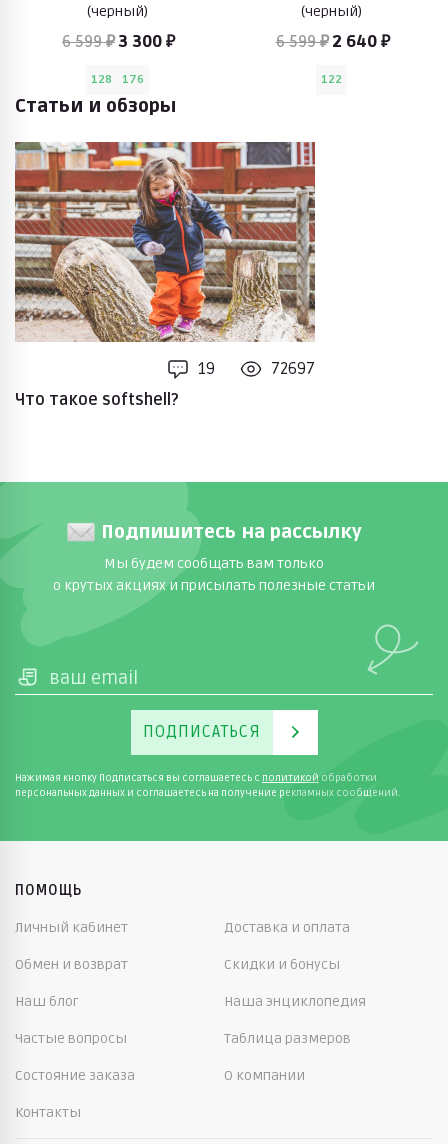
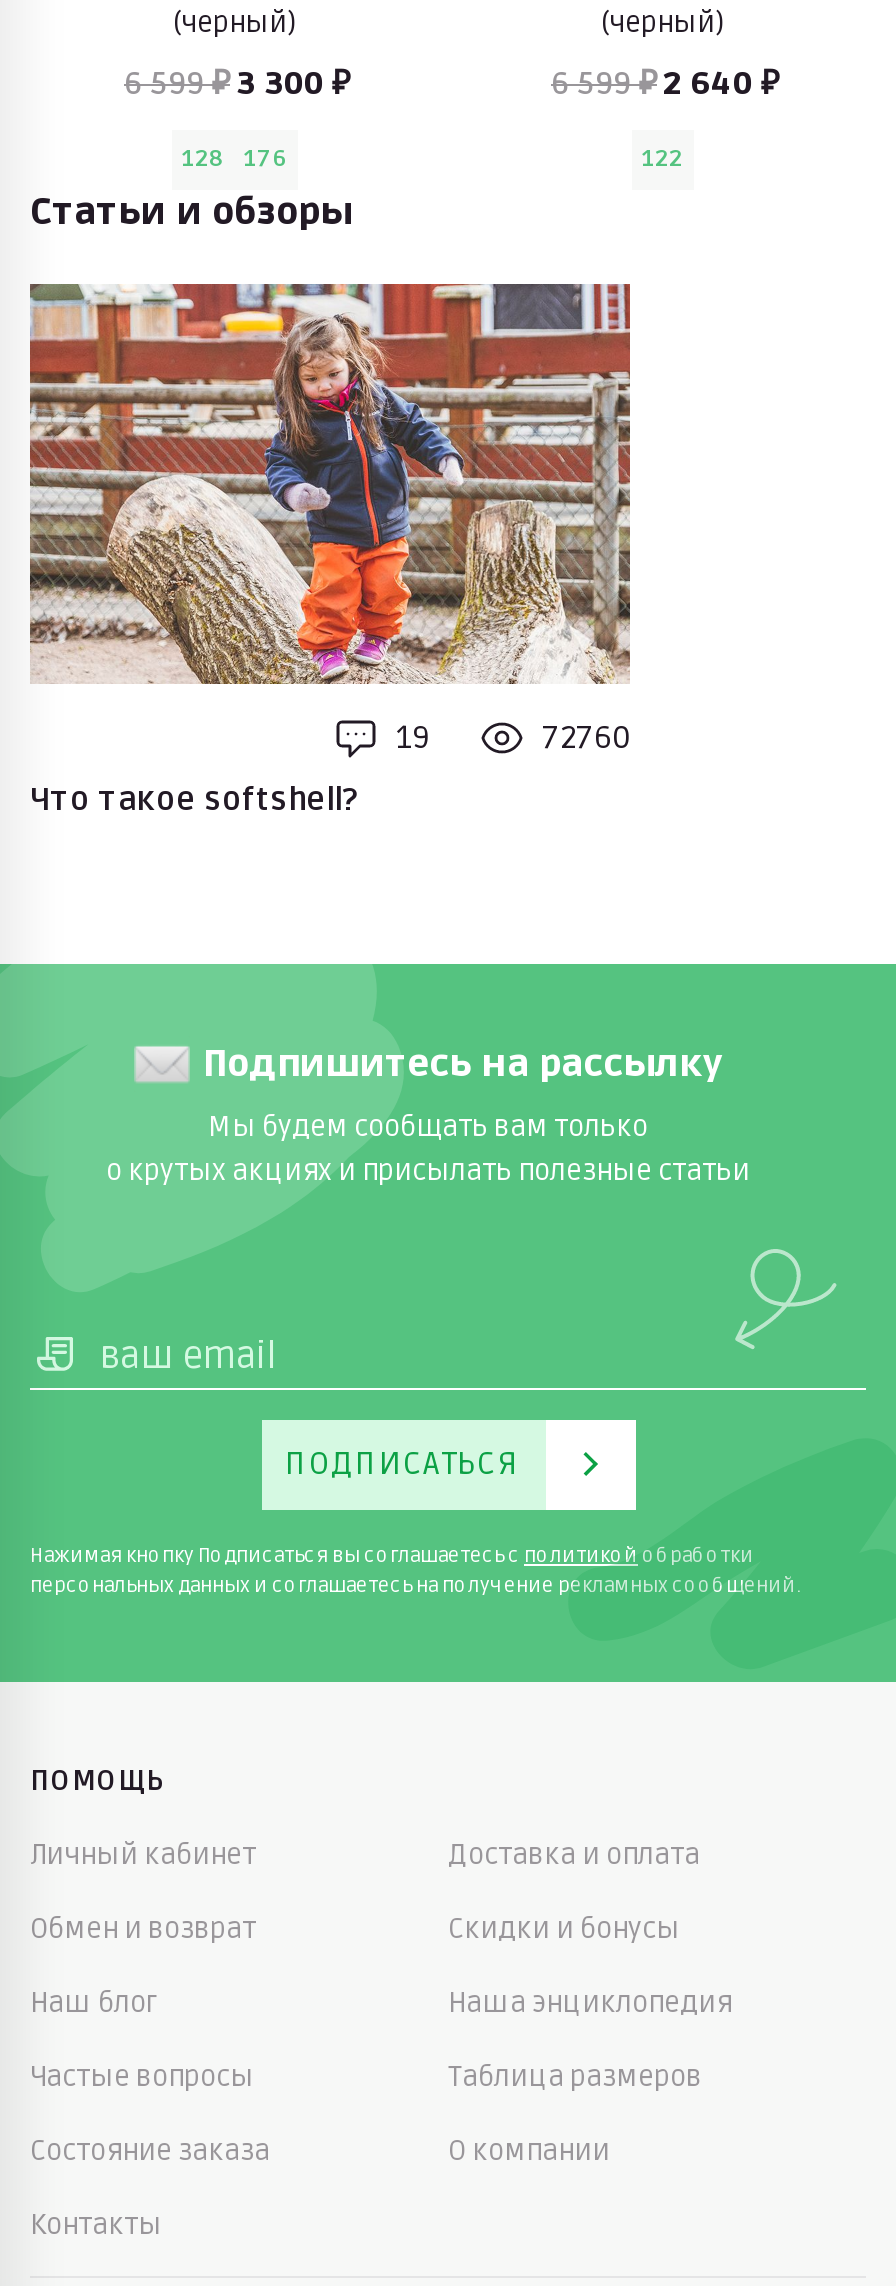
- 72697
+ 72760
